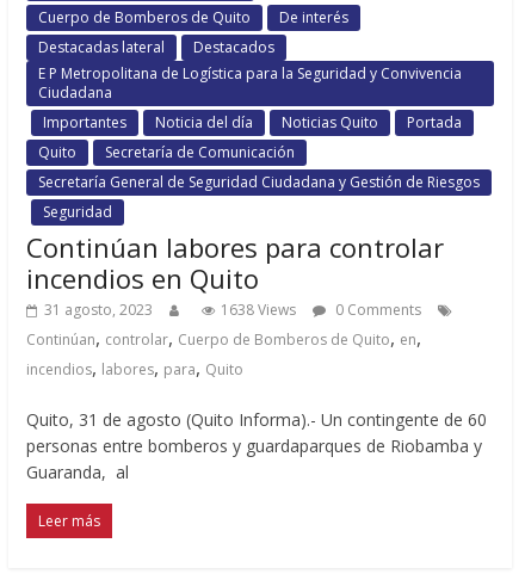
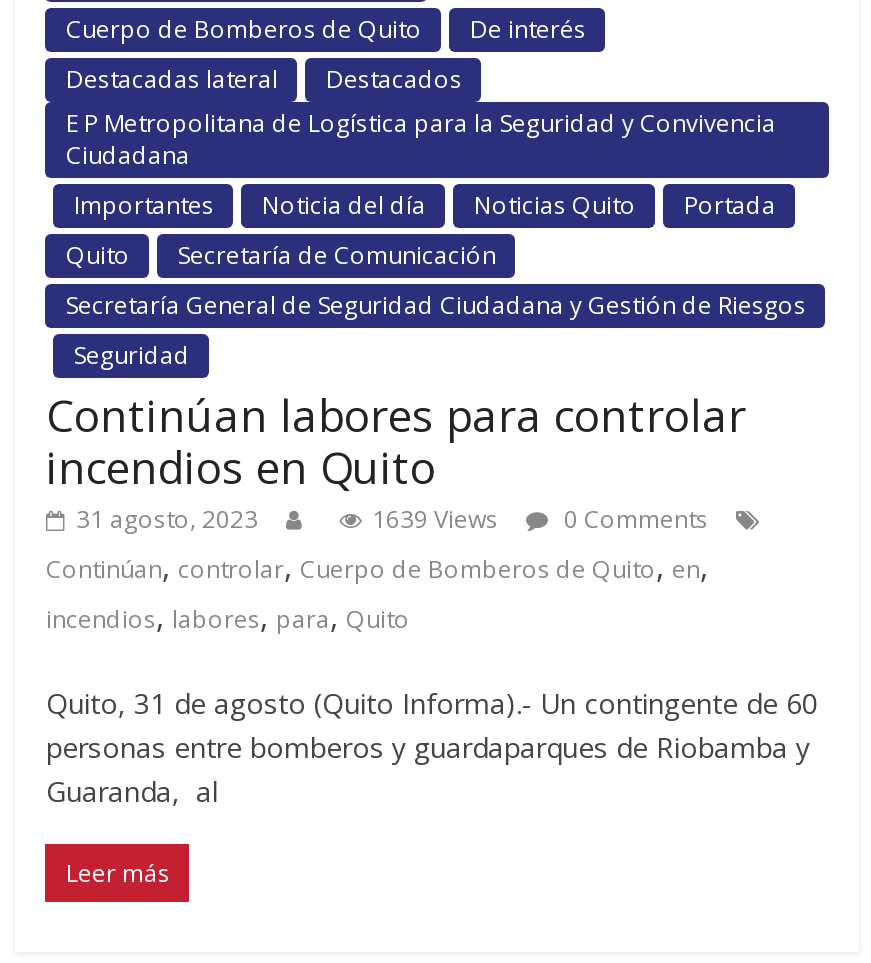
- 1638 Views 0 Comments
+ 1639 Views 0 Comments
